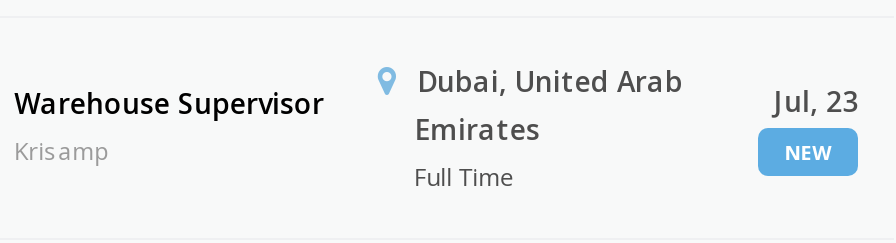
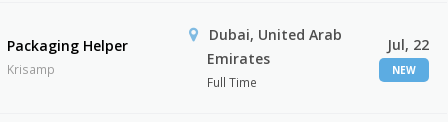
- Warehouse Supervisor
+ Packaging Helper

- Jul, 23
+ Jul, 22
